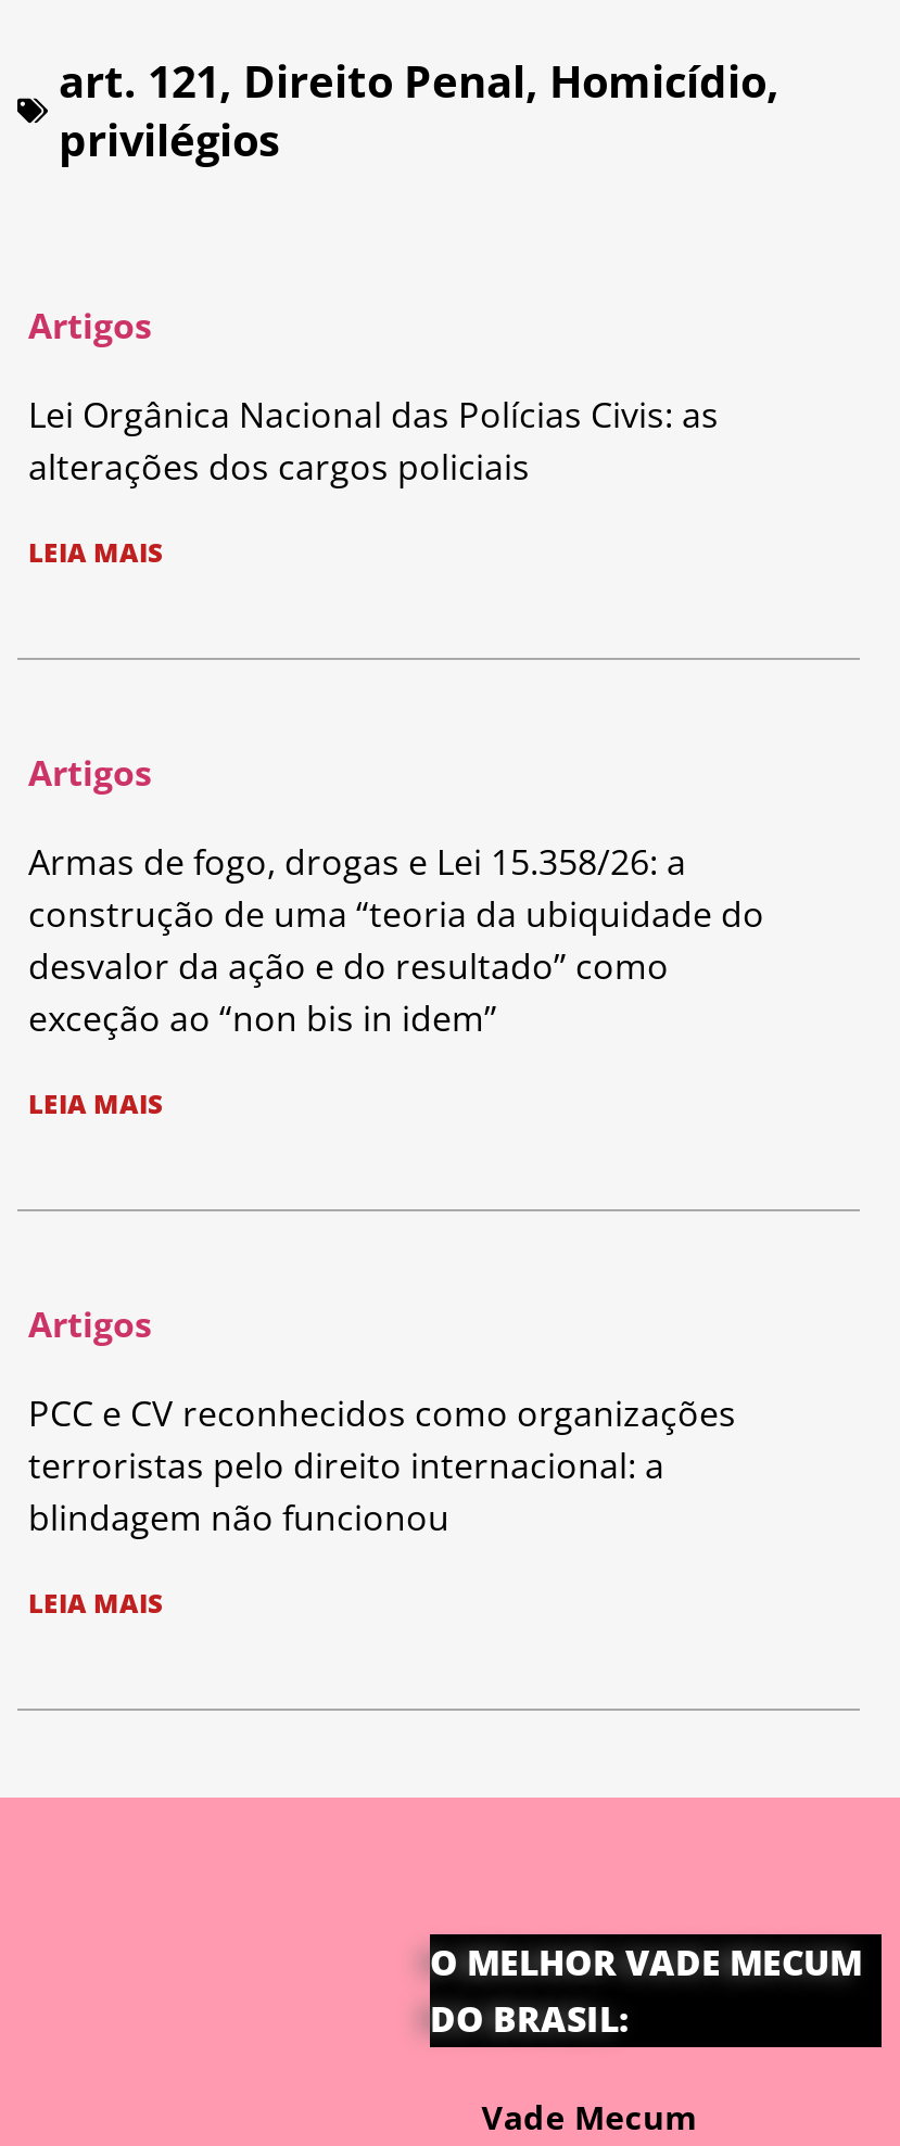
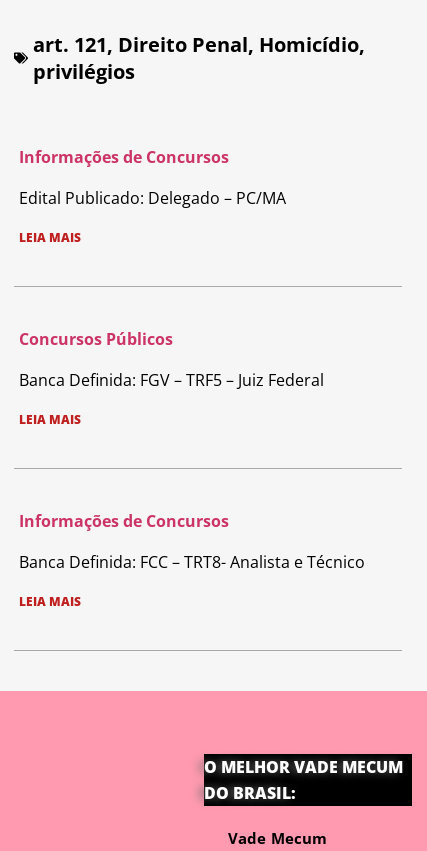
- Artigos
+ Informações de Concursos

- Lei Orgânica Nacional das Polícias Civis: as
- alterações dos cargos policiais
+ Edital Publicado: Delegado – PC/MA

- Artigos
+ Concursos Públicos

- Armas de fogo, drogas e Lei 15.358/26: a
- construção de uma “teoria da ubiquidade do
- desvalor da ação e do resultado” como
- exceção ao “non bis in idem”
+ Banca Definida: FGV – TRF5 – Juiz Federal

- Artigos
+ Informações de Concursos

- PCC e CV reconhecidos como organizações
- terroristas pelo direito internacional: a
- blindagem não funcionou
+ Banca Definida: FCC – TRT8- Analista e Técnico
